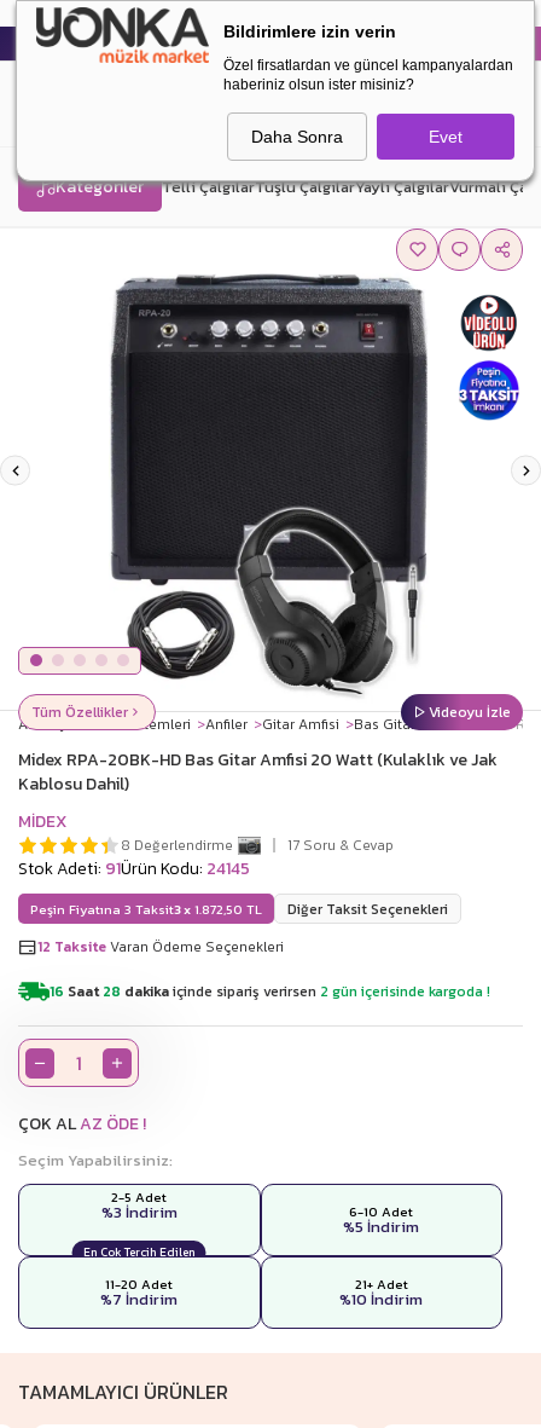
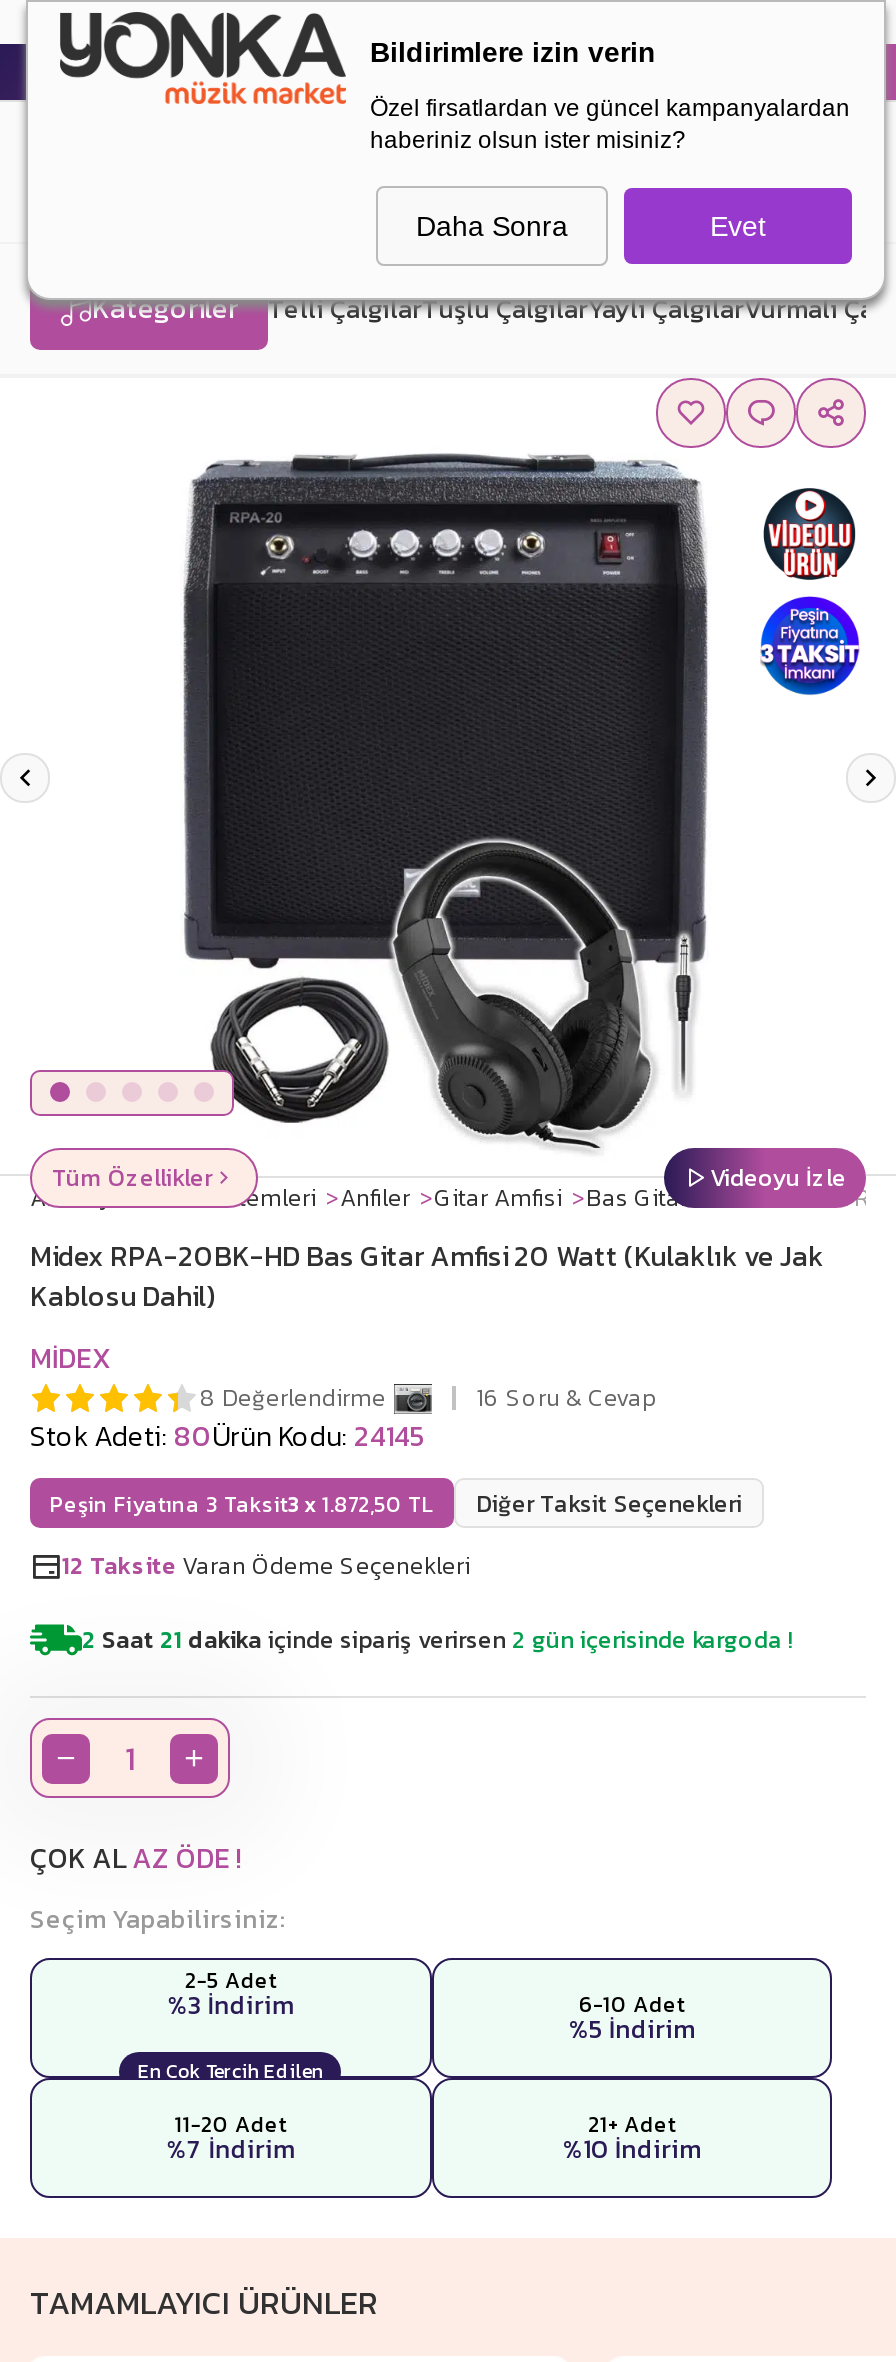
- 17 Soru & Cevap
+ 16 Soru & Cevap

- Stok Adeti: 91Ürün Kodu: 24145
+ Stok Adeti: 80Ürün Kodu: 24145

- 16 Saat 28 dakika içinde sipariş verirsen 2 gün içerisinde kargoda !
+ 2 Saat 21 dakika içinde sipariş verirsen 2 gün içerisinde kargoda !
